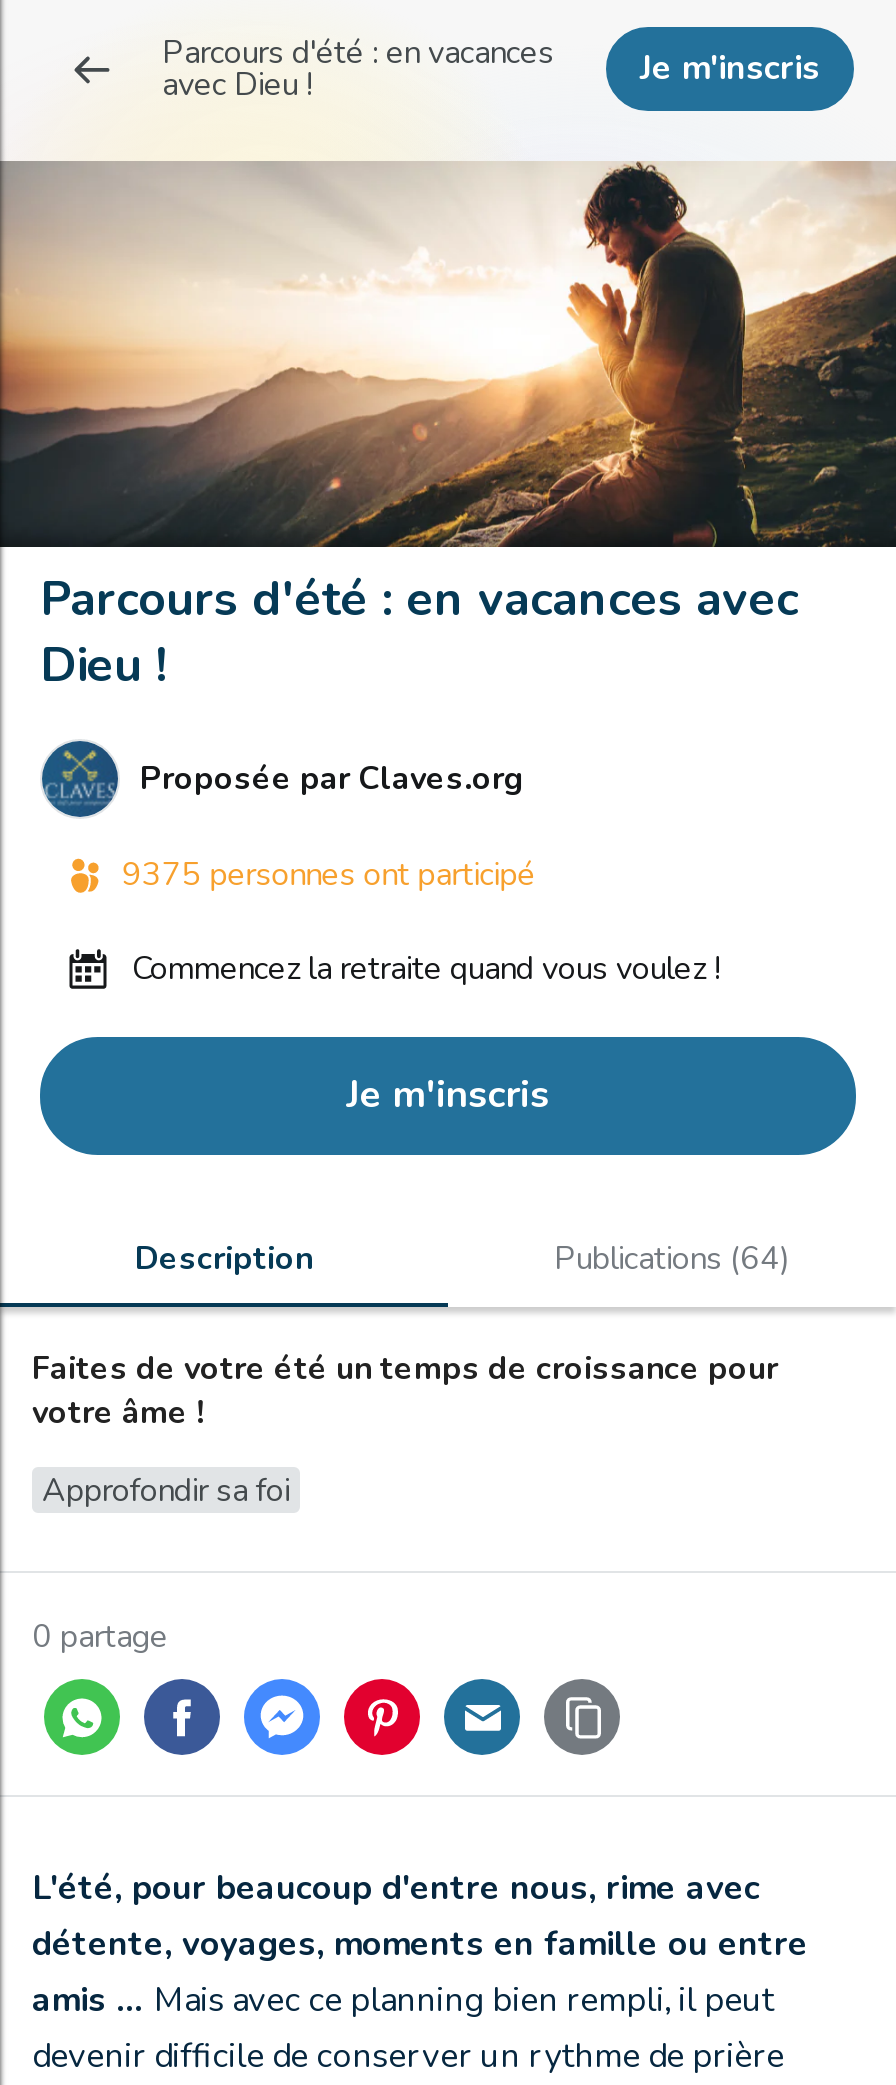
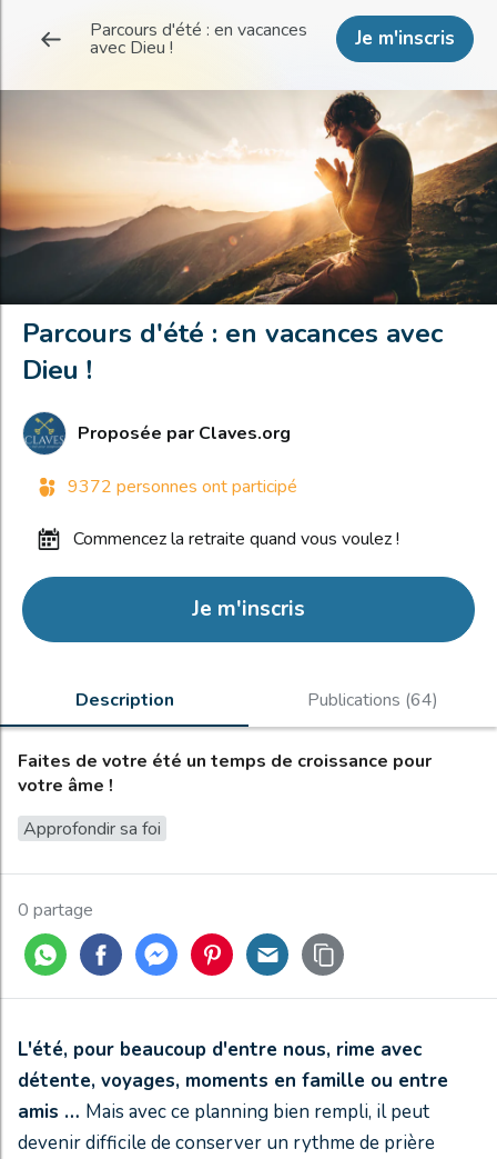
- 9375 personnes ont participé
+ 9372 personnes ont participé
